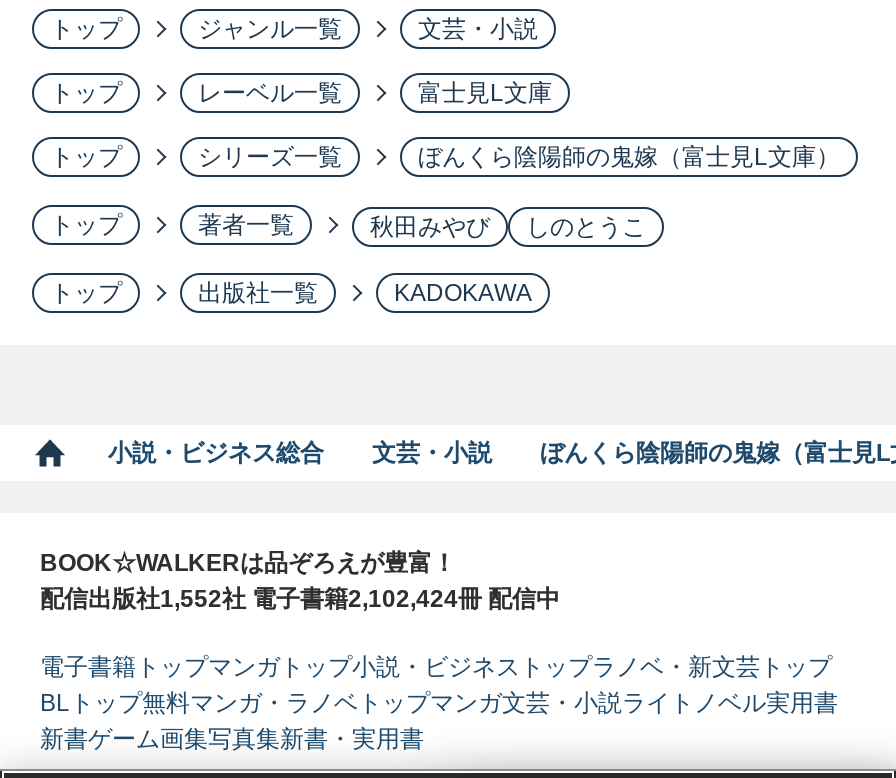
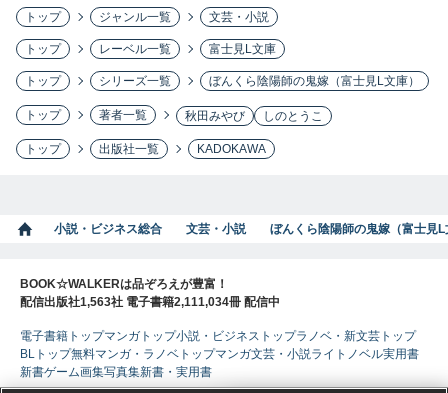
- 配信出版社1,552社 電子書籍2,102,424冊 配信中
+ 配信出版社1,563社 電子書籍2,111,034冊 配信中
